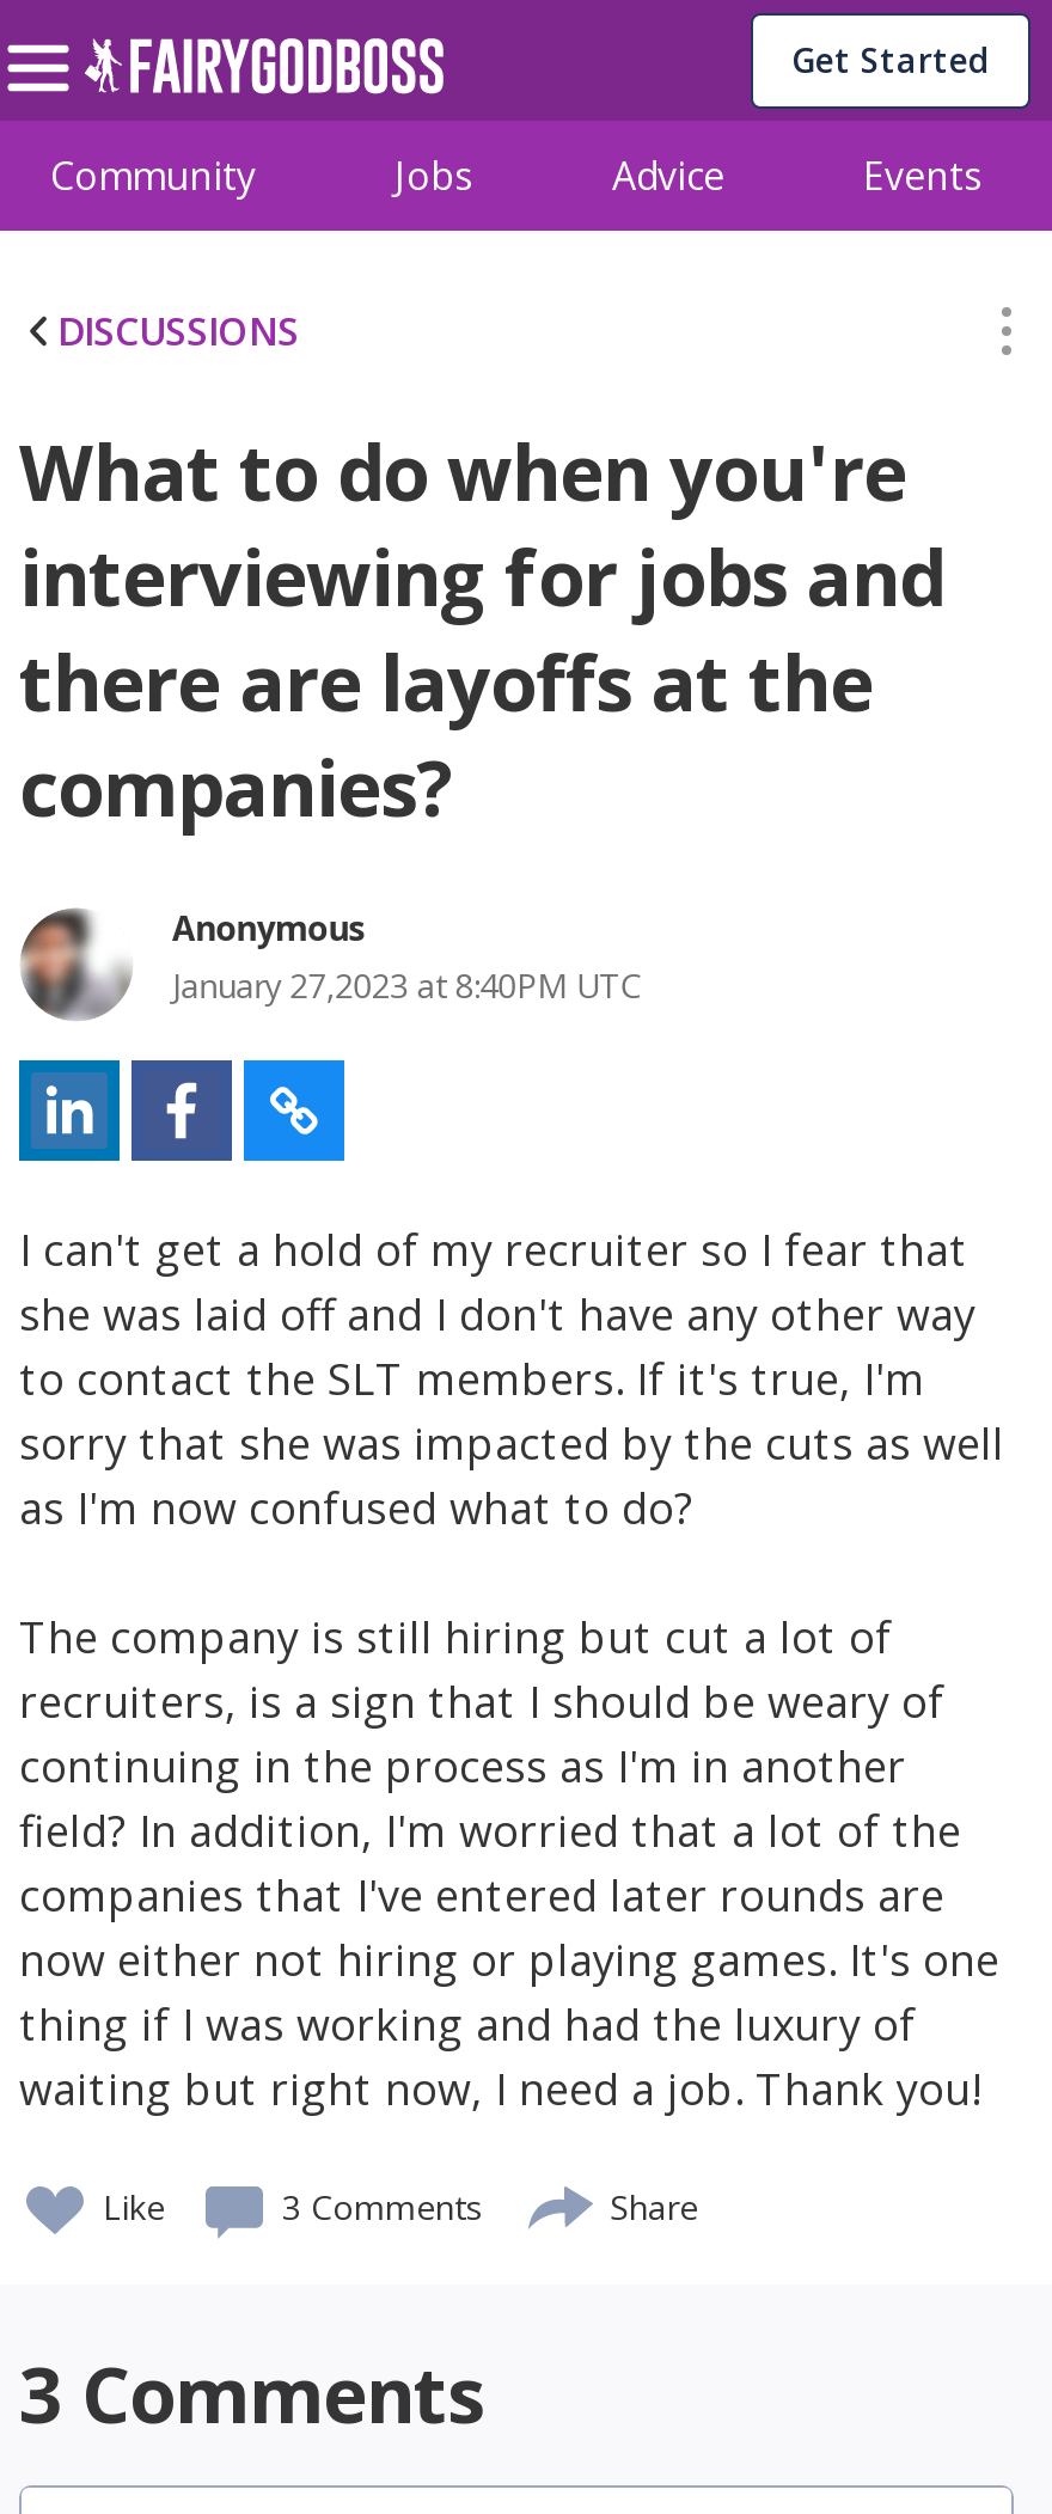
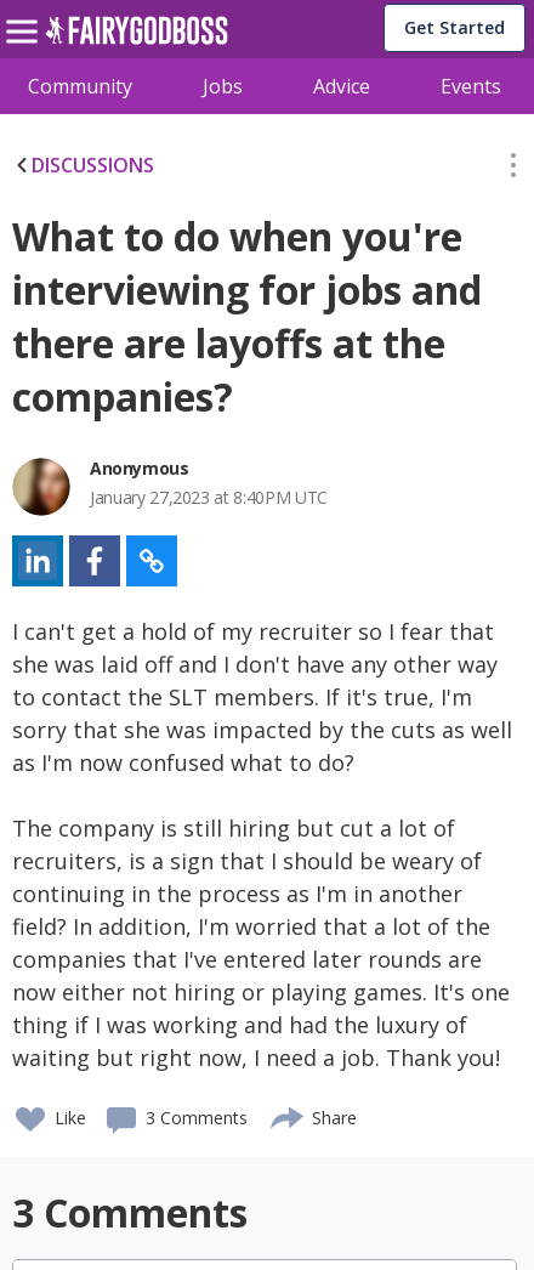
- [image]
+ [image]
